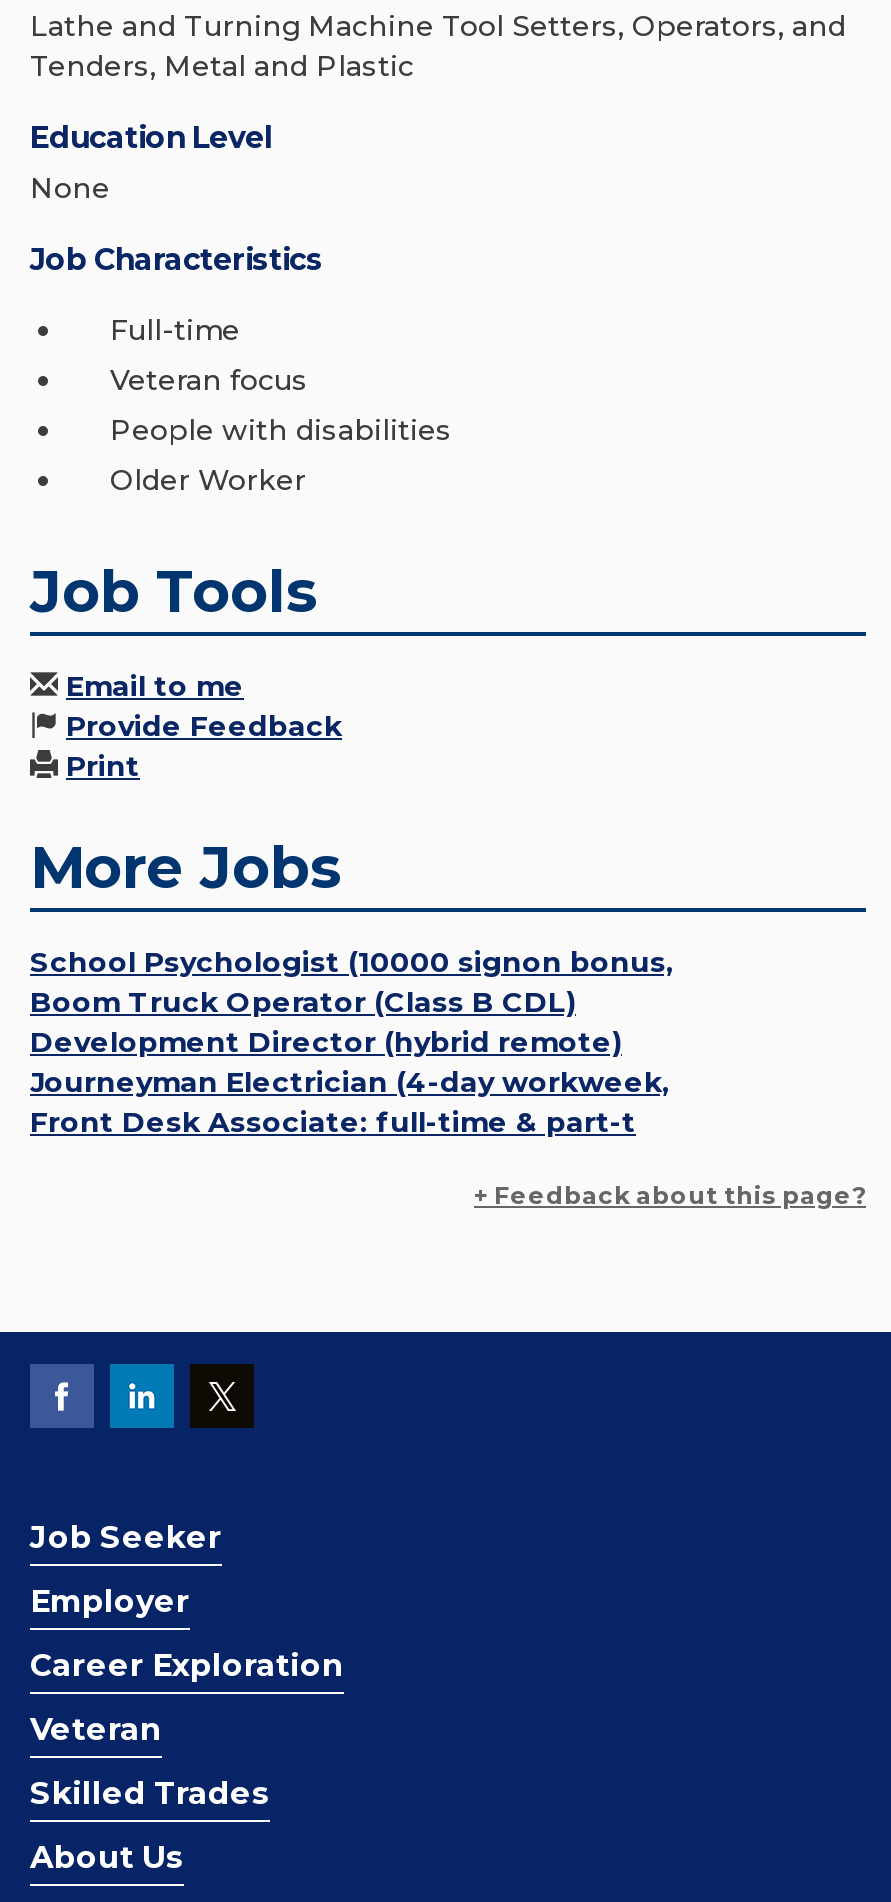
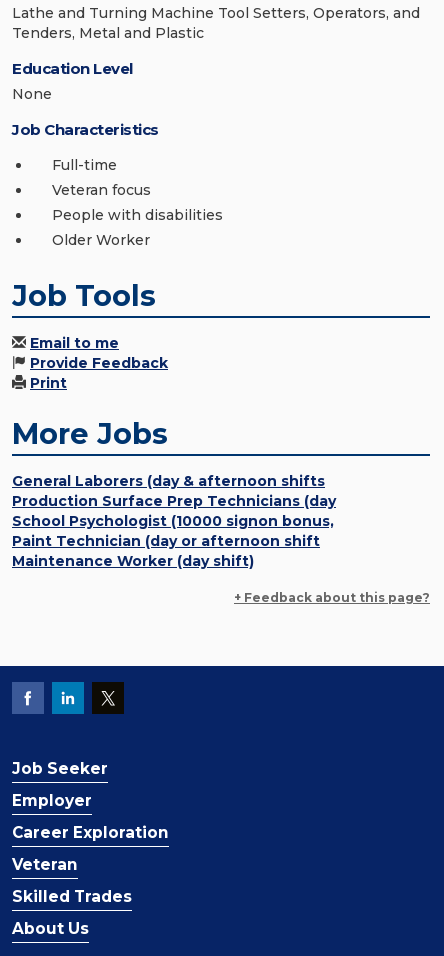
+ General Laborers (day & afternoon shifts
+ Production Surface Prep Technicians (day

moved down: School Psychologist (10000 signon bonus,

- Boom Truck Operator (Class B CDL)
- Development Director (hybrid remote)
- Journeyman Electrician (4-day workweek,
- Front Desk Associate: full-time & part-t
+ Paint Technician (day or afternoon shift
+ Maintenance Worker (day shift)
